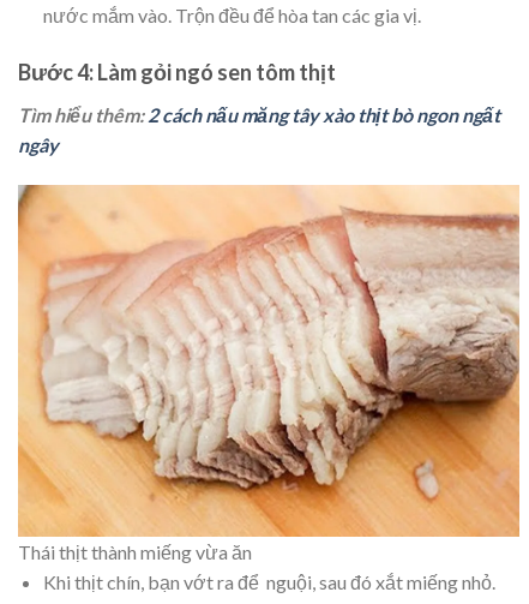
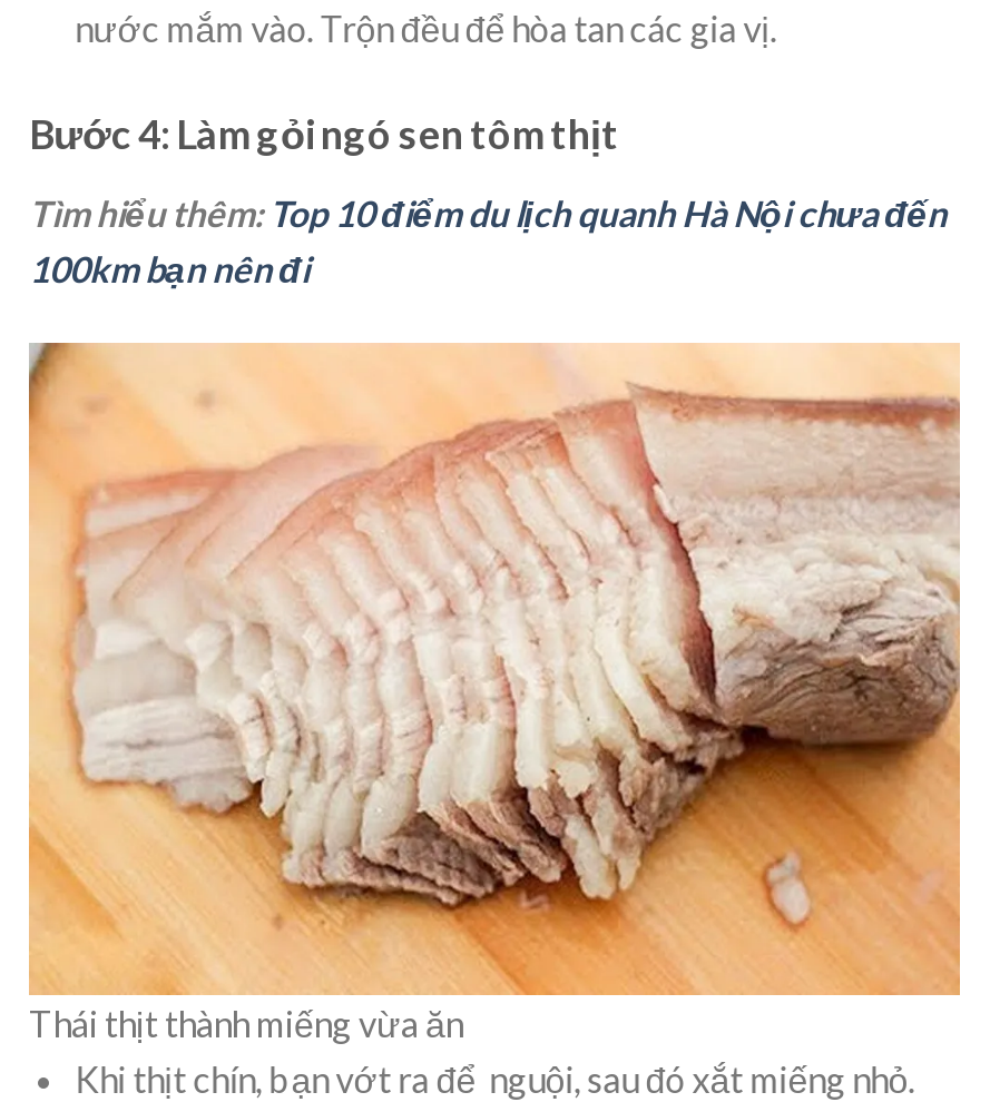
- Tìm hiểu thêm: 2 cách nấu măng tây xào thịt bò ngon ngất
- ngây
+ Tìm hiểu thêm: Top 10 điểm du lịch quanh Hà Nội chưa đến
+ 100km bạn nên đi
